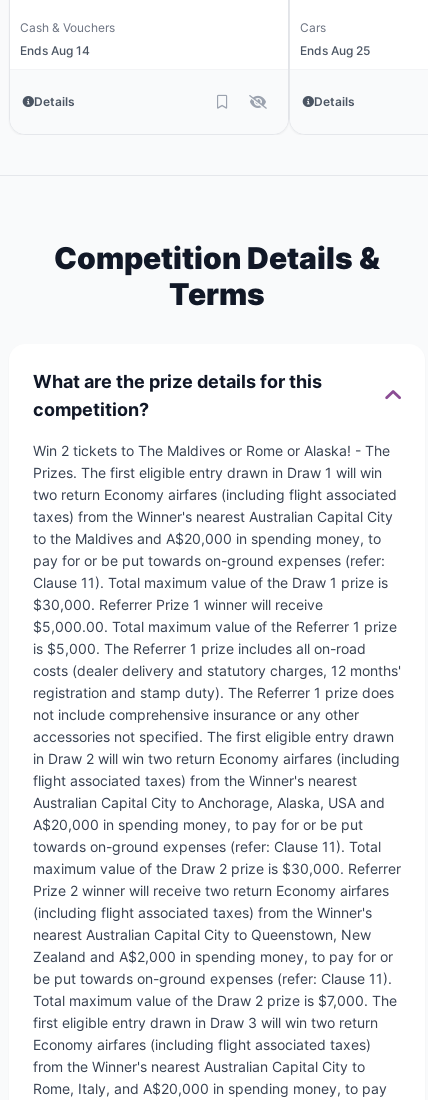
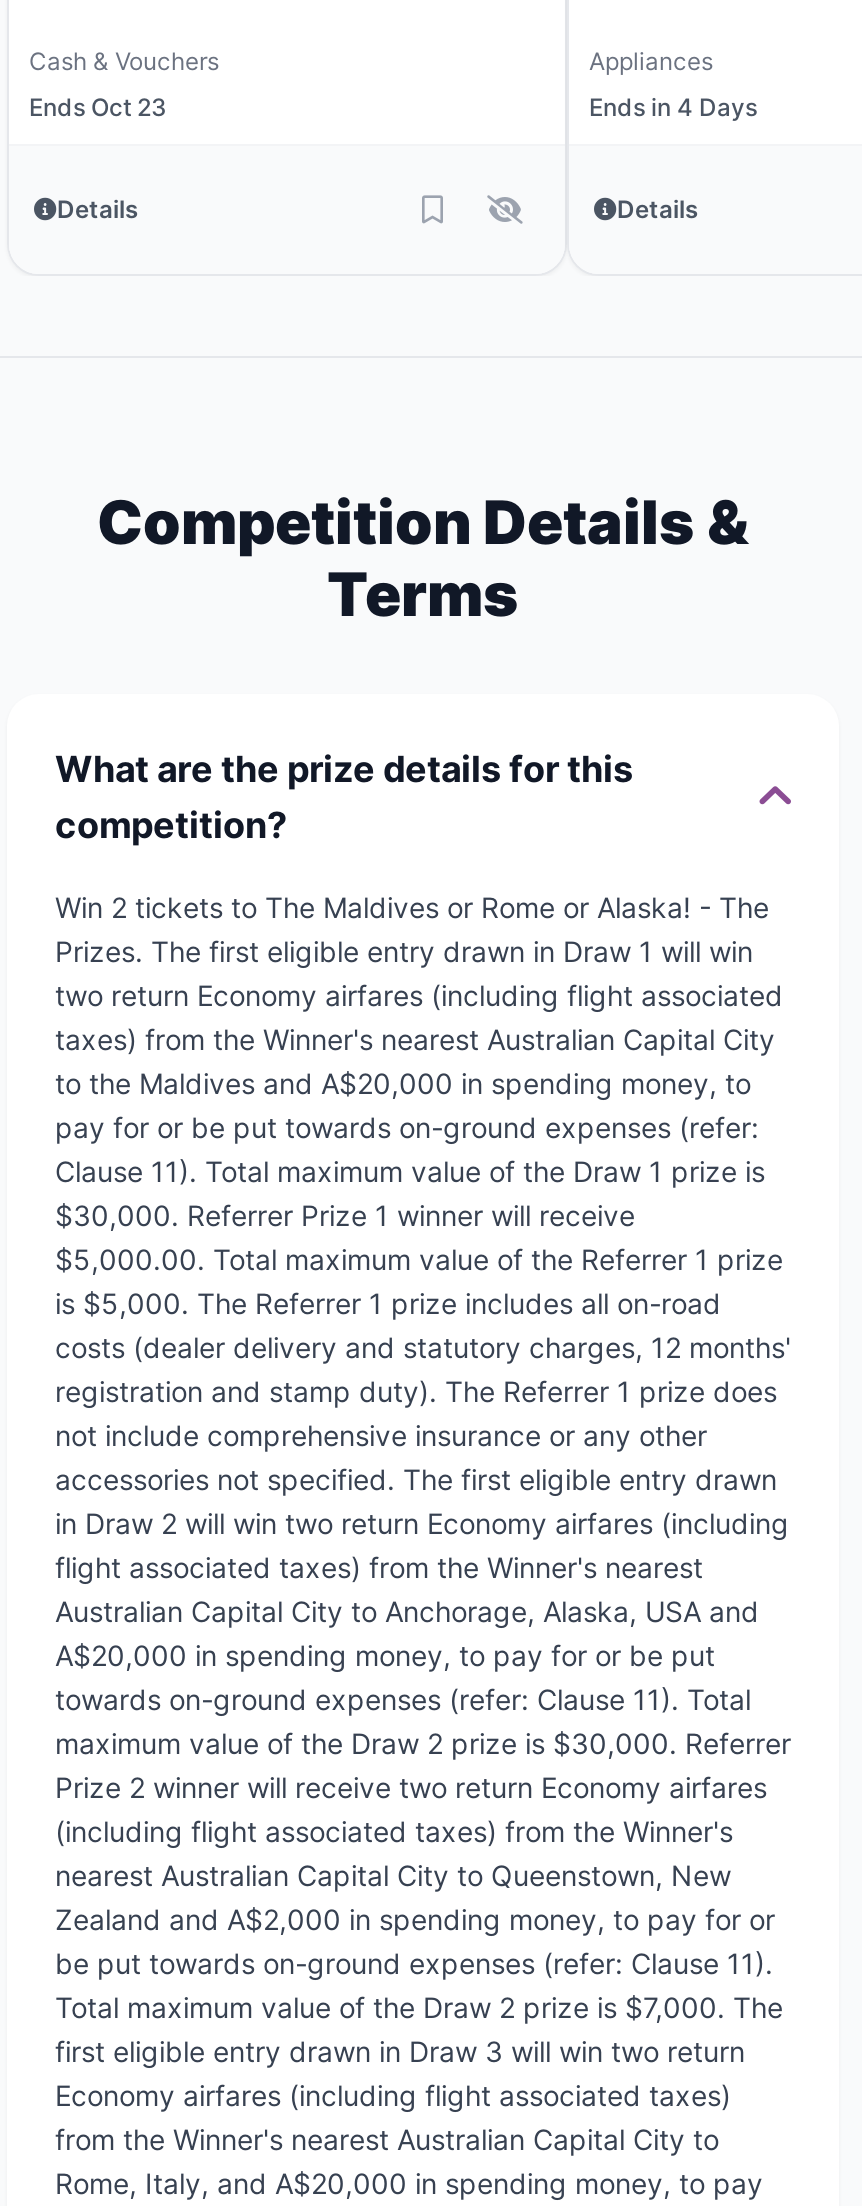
- Cars
+ Appliances

- Ends Aug 14
+ Ends Oct 23

- Ends Aug 25
+ Ends in 4 Days
